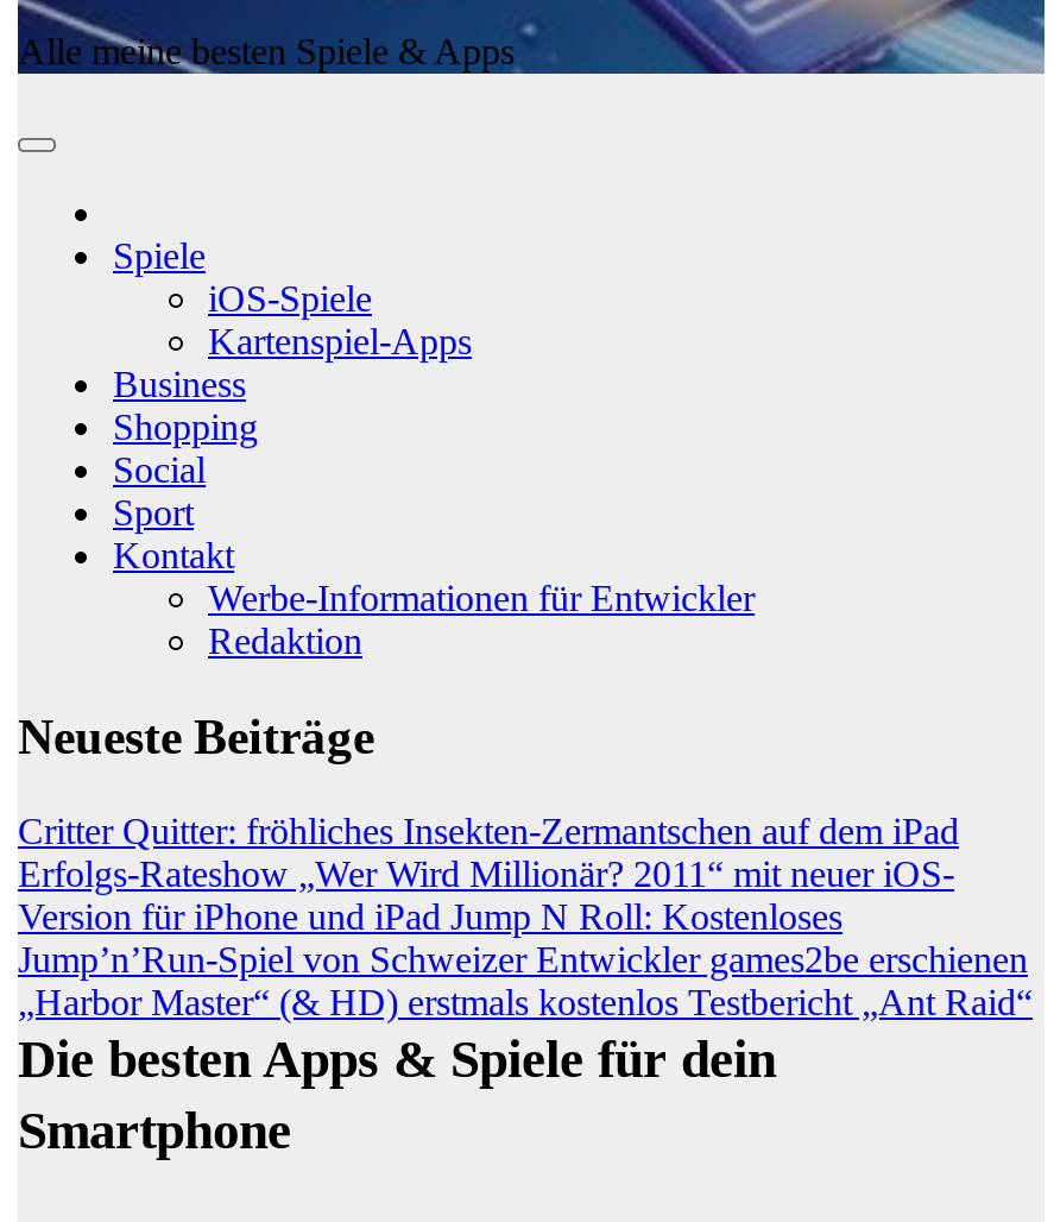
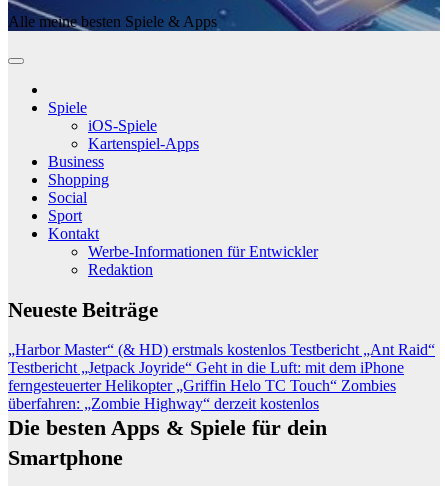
- Critter Quitter: fröhliches Insekten-Zermantschen auf dem iPad
- Erfolgs-Rateshow „Wer Wird Millionär? 2011“ mit neuer iOS-
- Version für iPhone und iPad Jump N Roll: Kostenloses
- Jump’n’Run-Spiel von Schweizer Entwickler games2be erschienen

moved up: „Harbor Master“ (& HD) erstmals kostenlos Testbericht „Ant Raid“

+ Testbericht „Jetpack Joyride“ Geht in die Luft: mit dem iPhone
+ ferngesteuerter Helikopter „Griffin Helo TC Touch“ Zombies
+ überfahren: „Zombie Highway“ derzeit kostenlos
